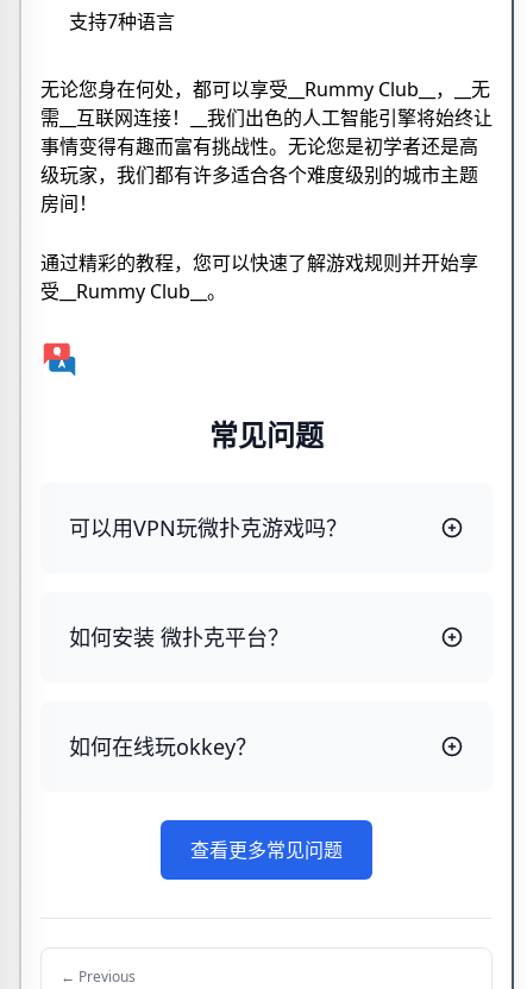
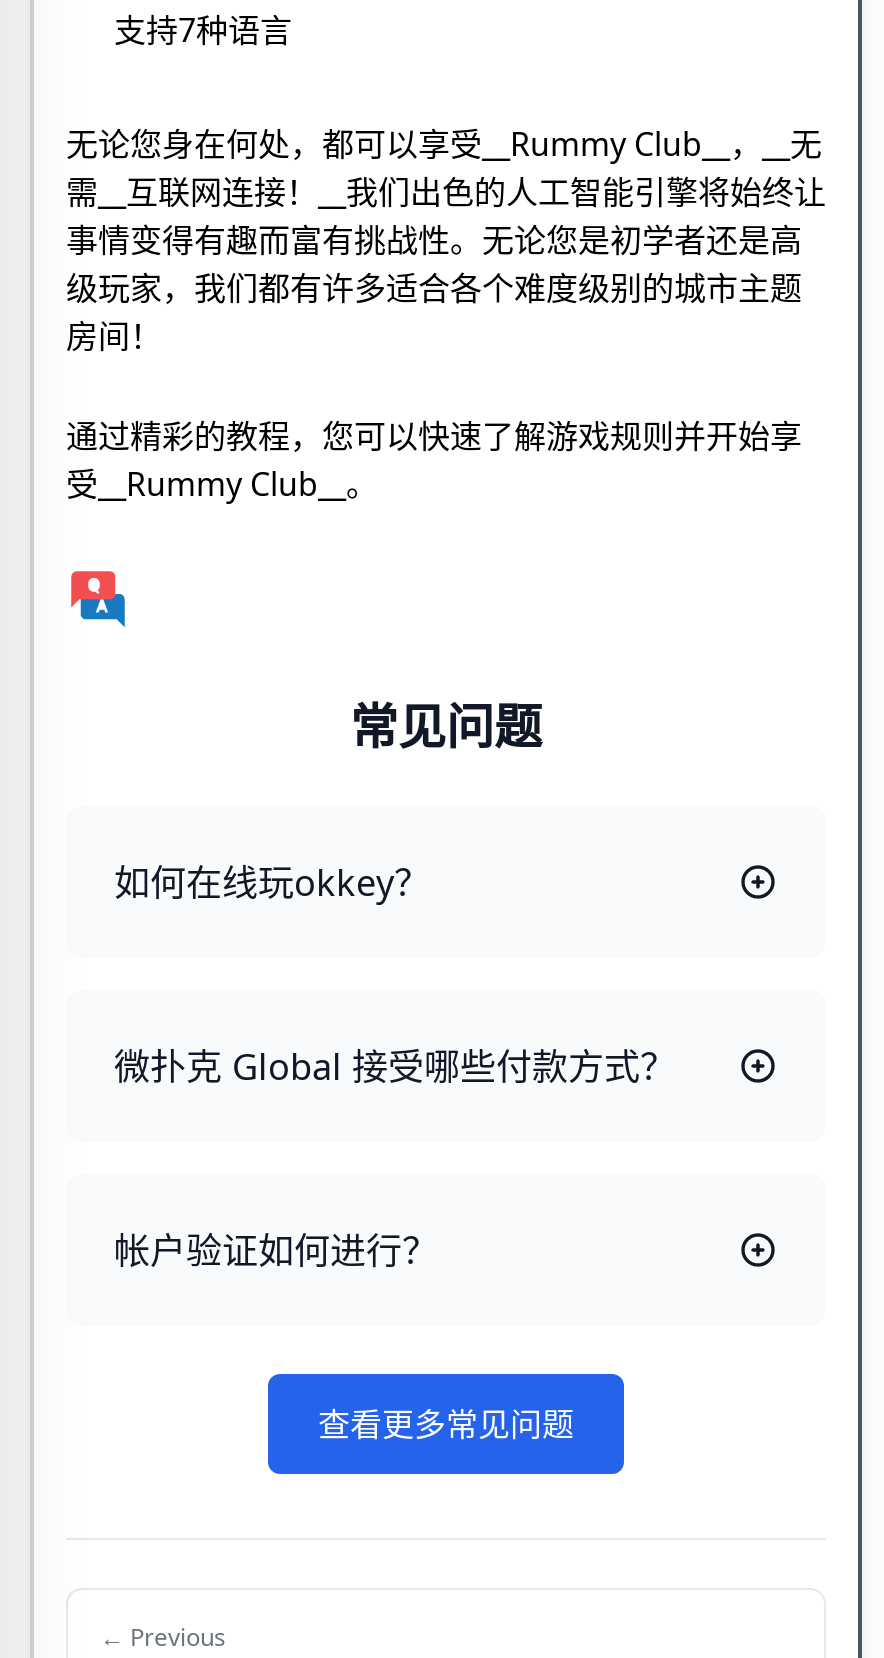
- 可以用VPN玩微扑克游戏吗？

- 如何安装 微扑克平台？

moved up: 如何在线玩okkey？

+ 微扑克 Global 接受哪些付款方式？

+ 帐户验证如何进行？
